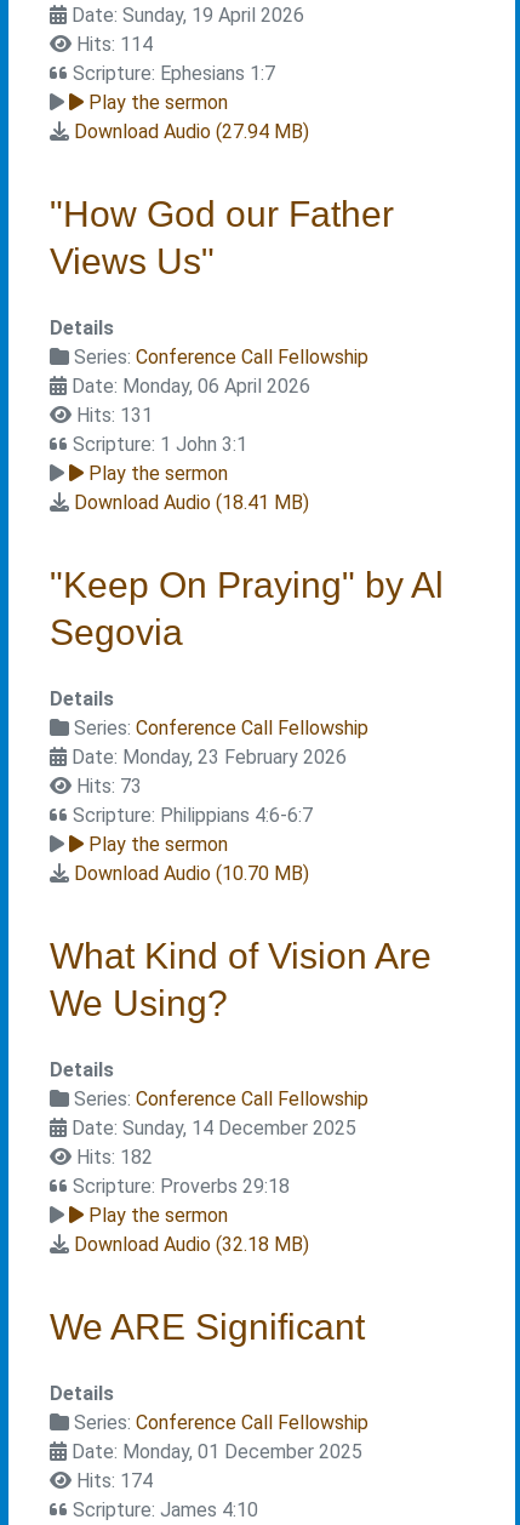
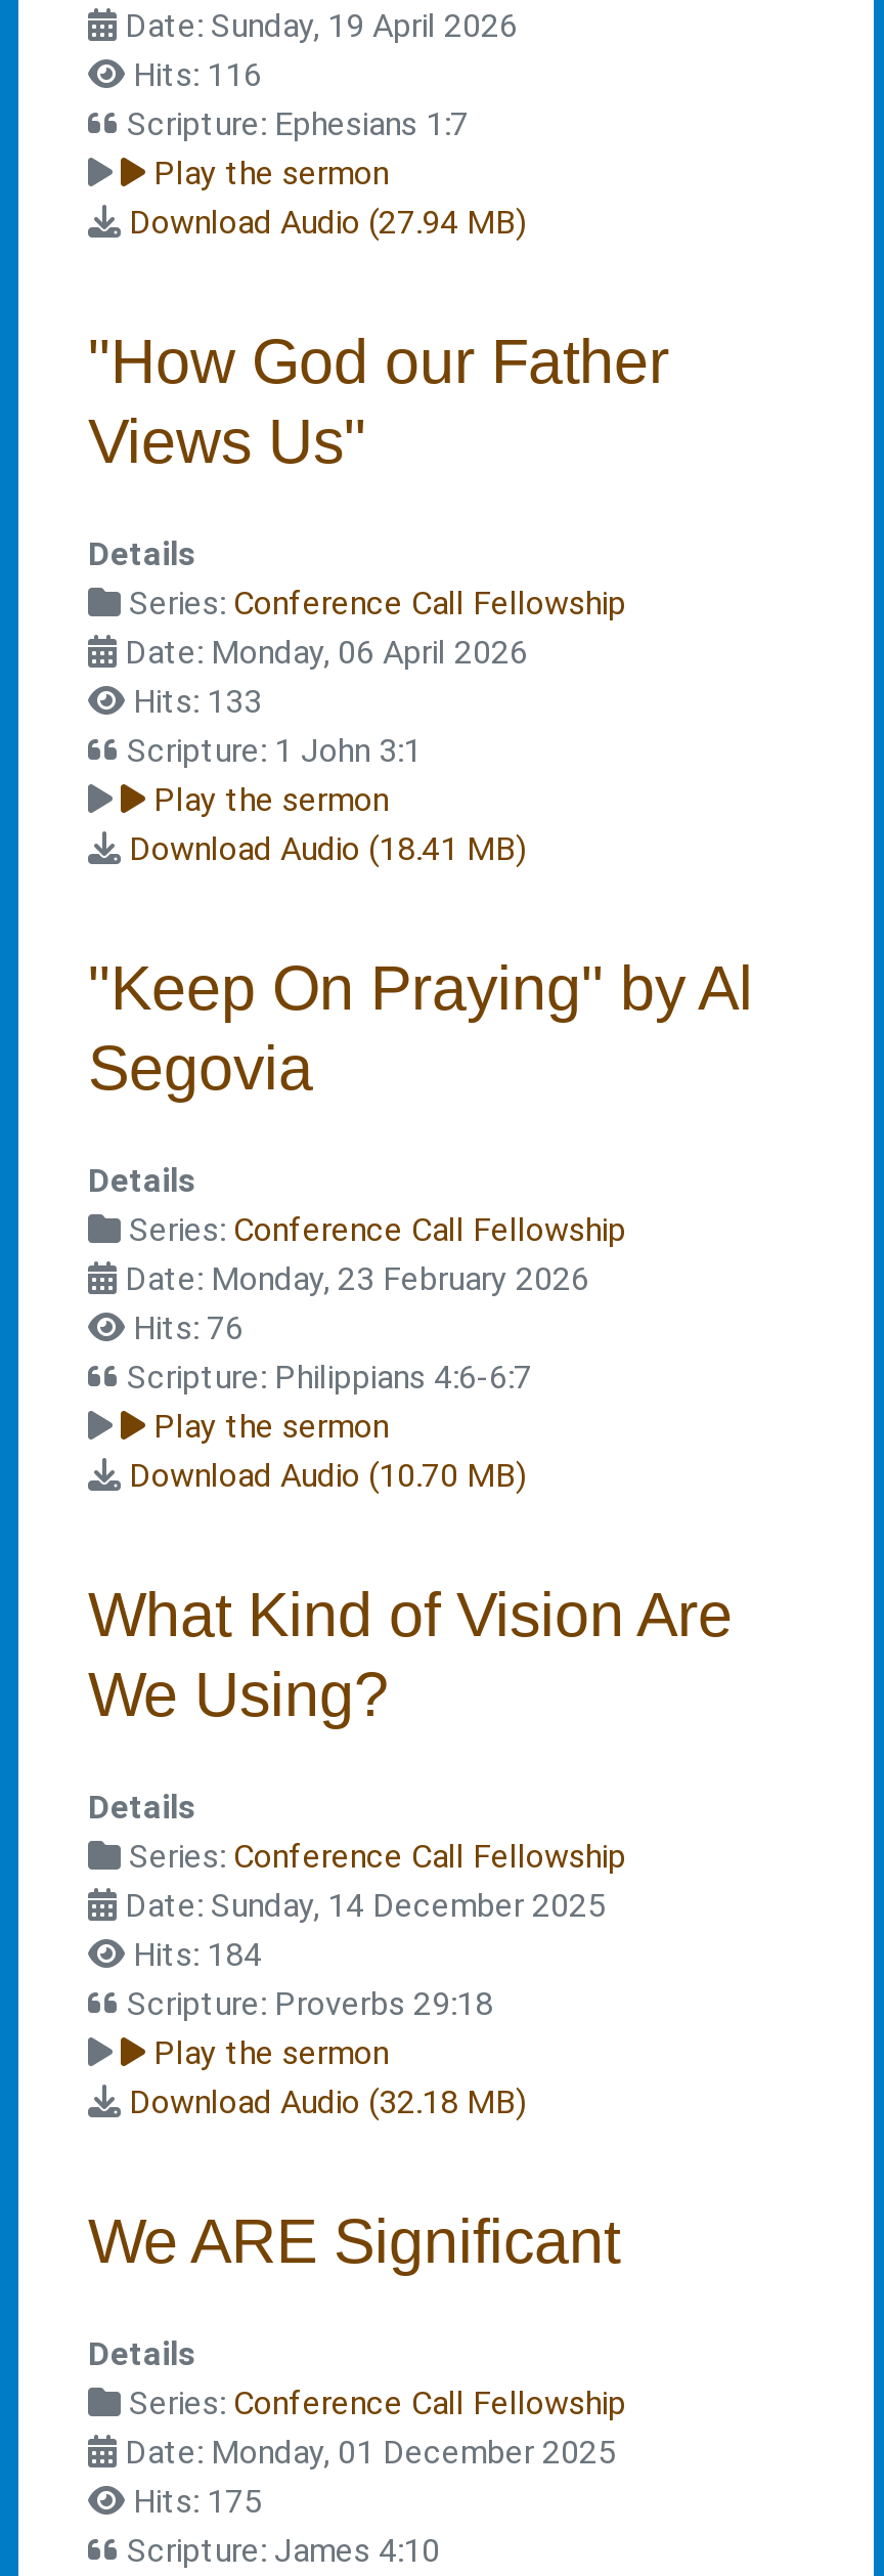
- Hits: 114
+ Hits: 116

- Hits: 131
+ Hits: 133

- Hits: 73
+ Hits: 76

- Hits: 182
+ Hits: 184

- Hits: 174
+ Hits: 175
